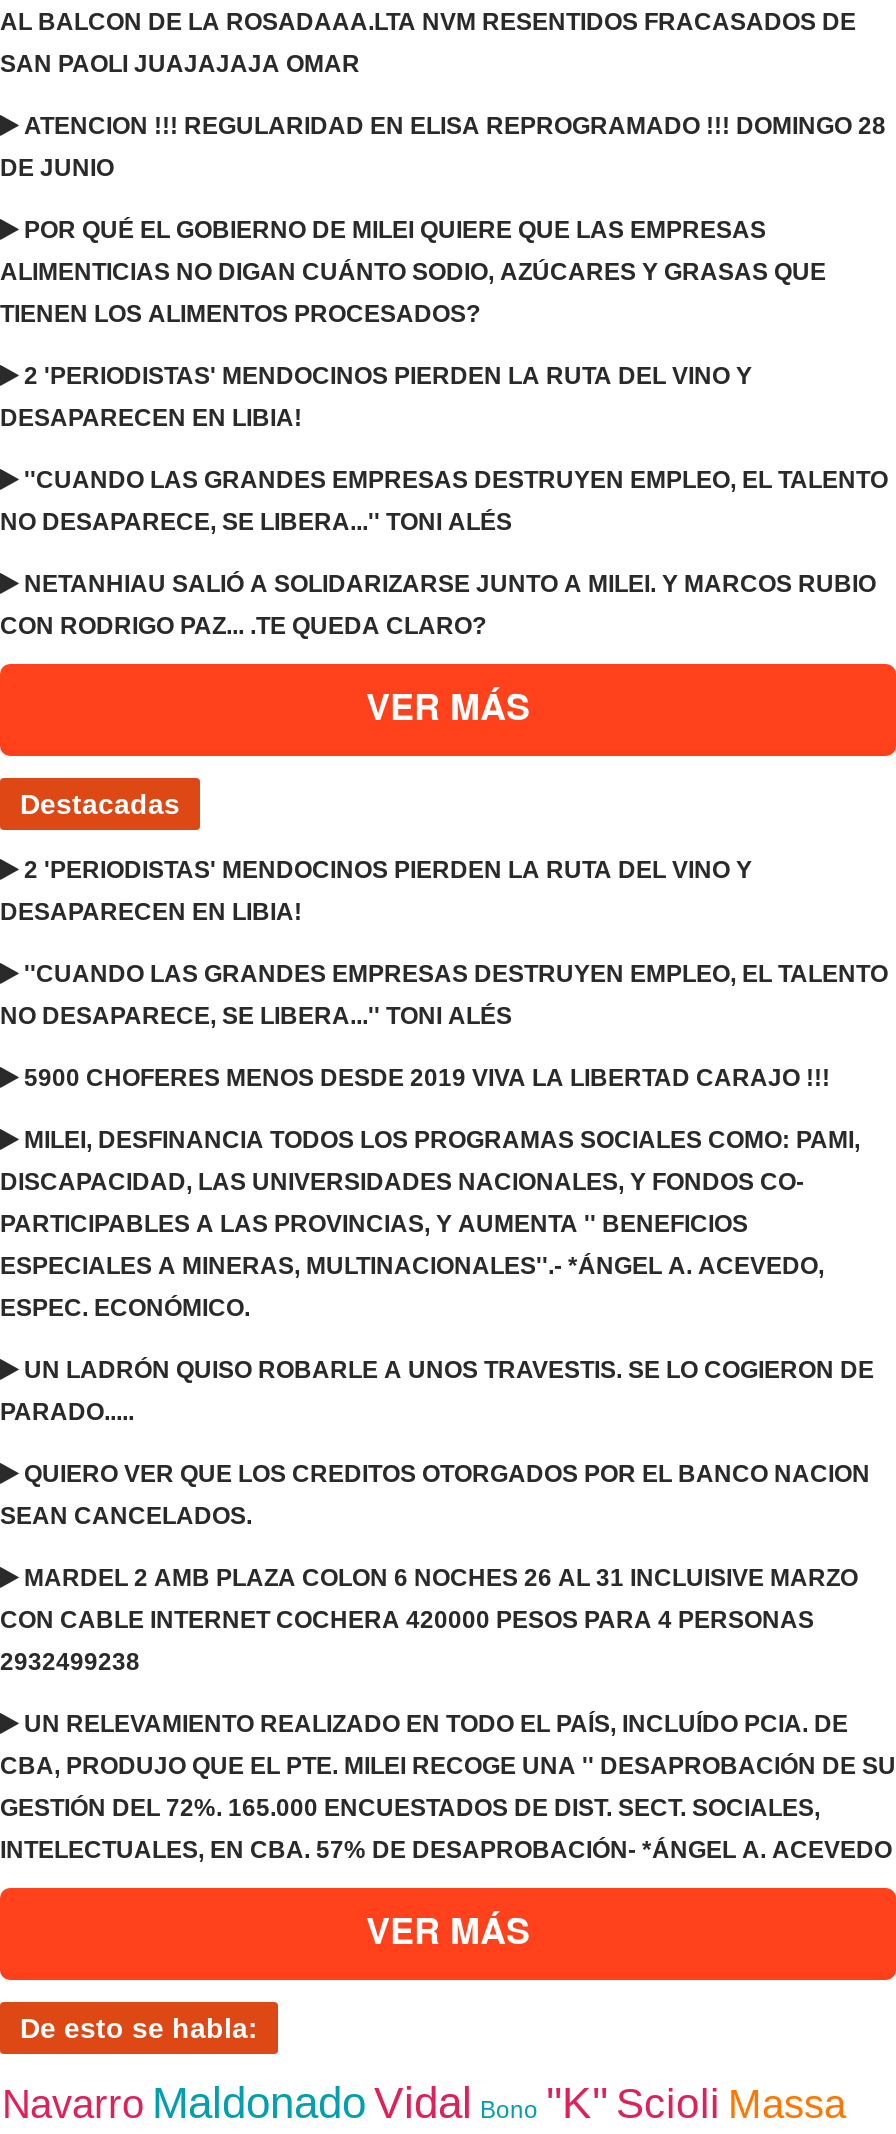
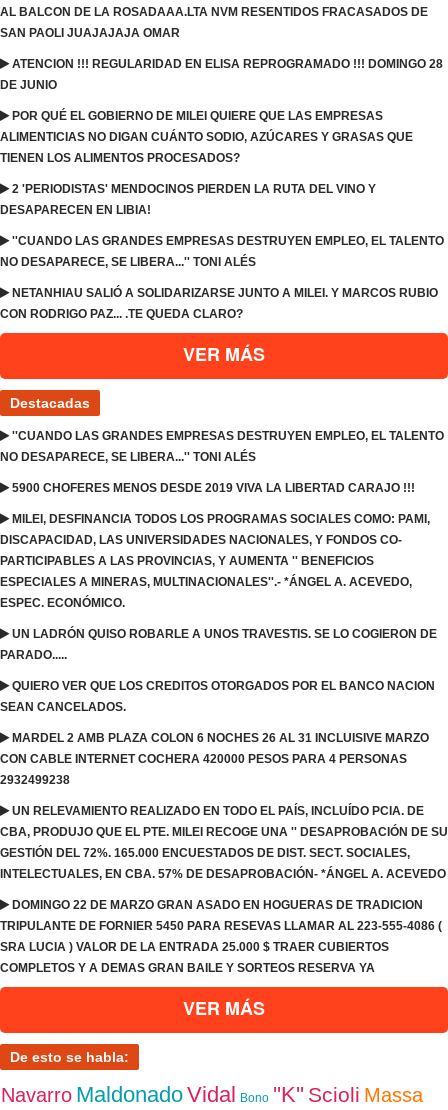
- 2 'PERIODISTAS' MENDOCINOS PIERDEN LA RUTA DEL VINO Y
- DESAPARECEN EN LIBIA!

moved up: ''CUANDO LAS GRANDES EMPRESAS DESTRUYEN EMPLEO, EL TALENTO | NO DESAPARECE, SE LIBERA...'' TONI ALÉS | 5900 CHOFERES MENOS DESDE 2019 VIVA LA LIBERTAD CARAJO !!! | ... | GESTIÓN DEL 72%. 165.000 ENCUESTADOS DE DIST. SECT. SOCIALES, | INTELECTUALES, EN CBA. 57% DE DESAPROBACIÓN- *ÁNGEL A. ACEVEDO

+ DOMINGO 22 DE MARZO GRAN ASADO EN HOGUERAS DE TRADICION
+ TRIPULANTE DE FORNIER 5450 PARA RESEVAS LLAMAR AL 223-555-4086 (
+ SRA LUCIA ) VALOR DE LA ENTRADA 25.000 $ TRAER CUBIERTOS
+ COMPLETOS Y A DEMAS GRAN BAILE Y SORTEOS RESERVA YA
